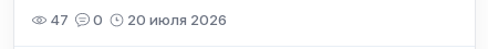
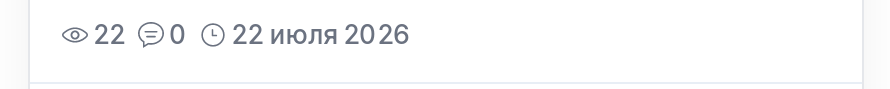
- 47
+ 22

- 20 июля 2026
+ 22 июля 2026
